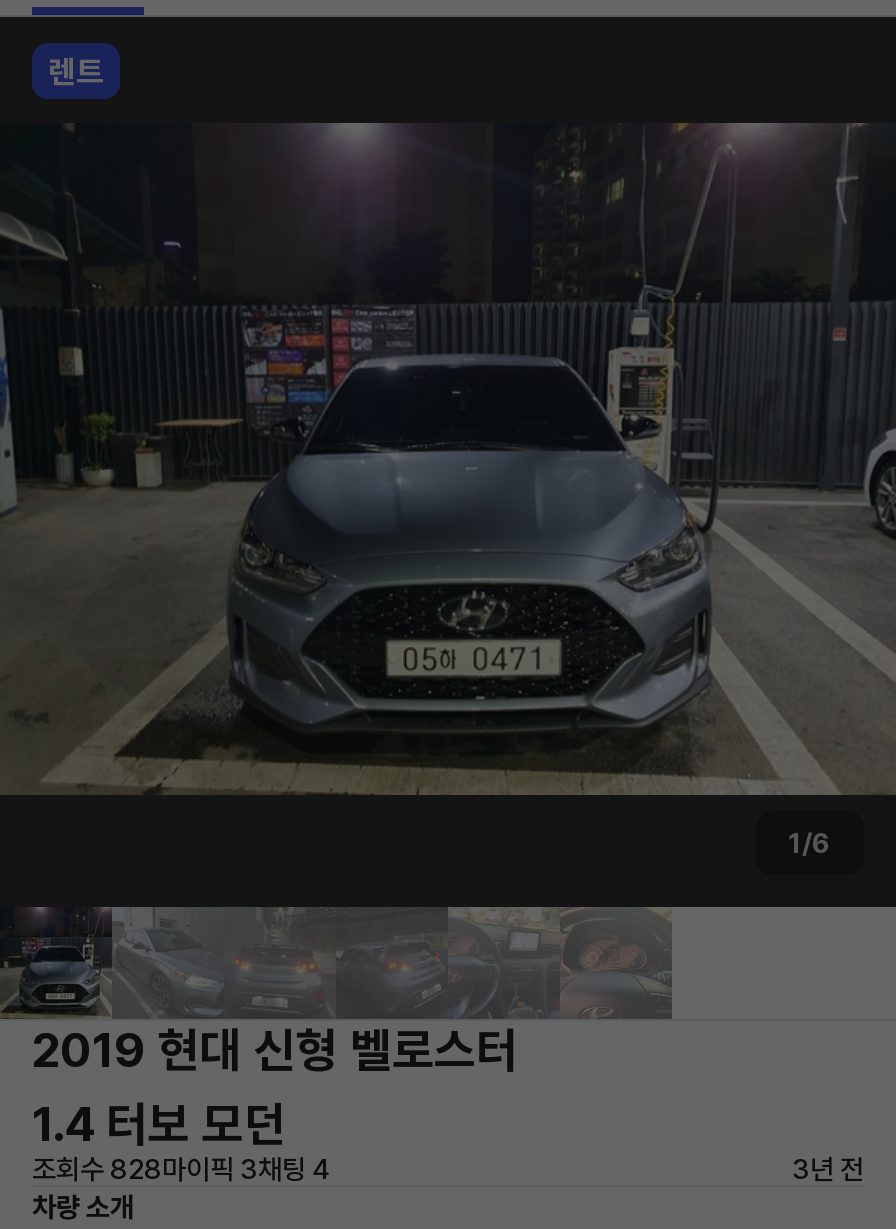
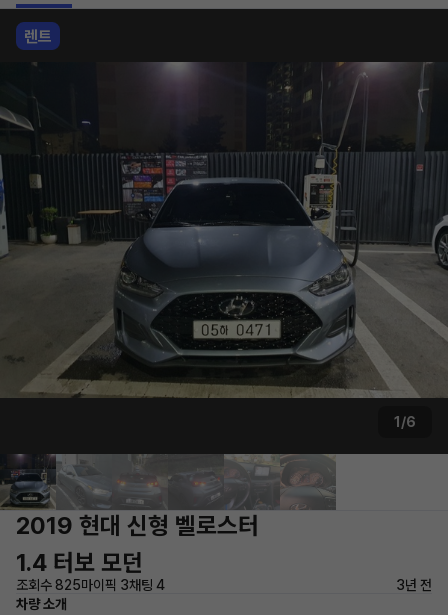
- 조회수 828마이픽 3채팅 4
+ 조회수 825마이픽 3채팅 4
